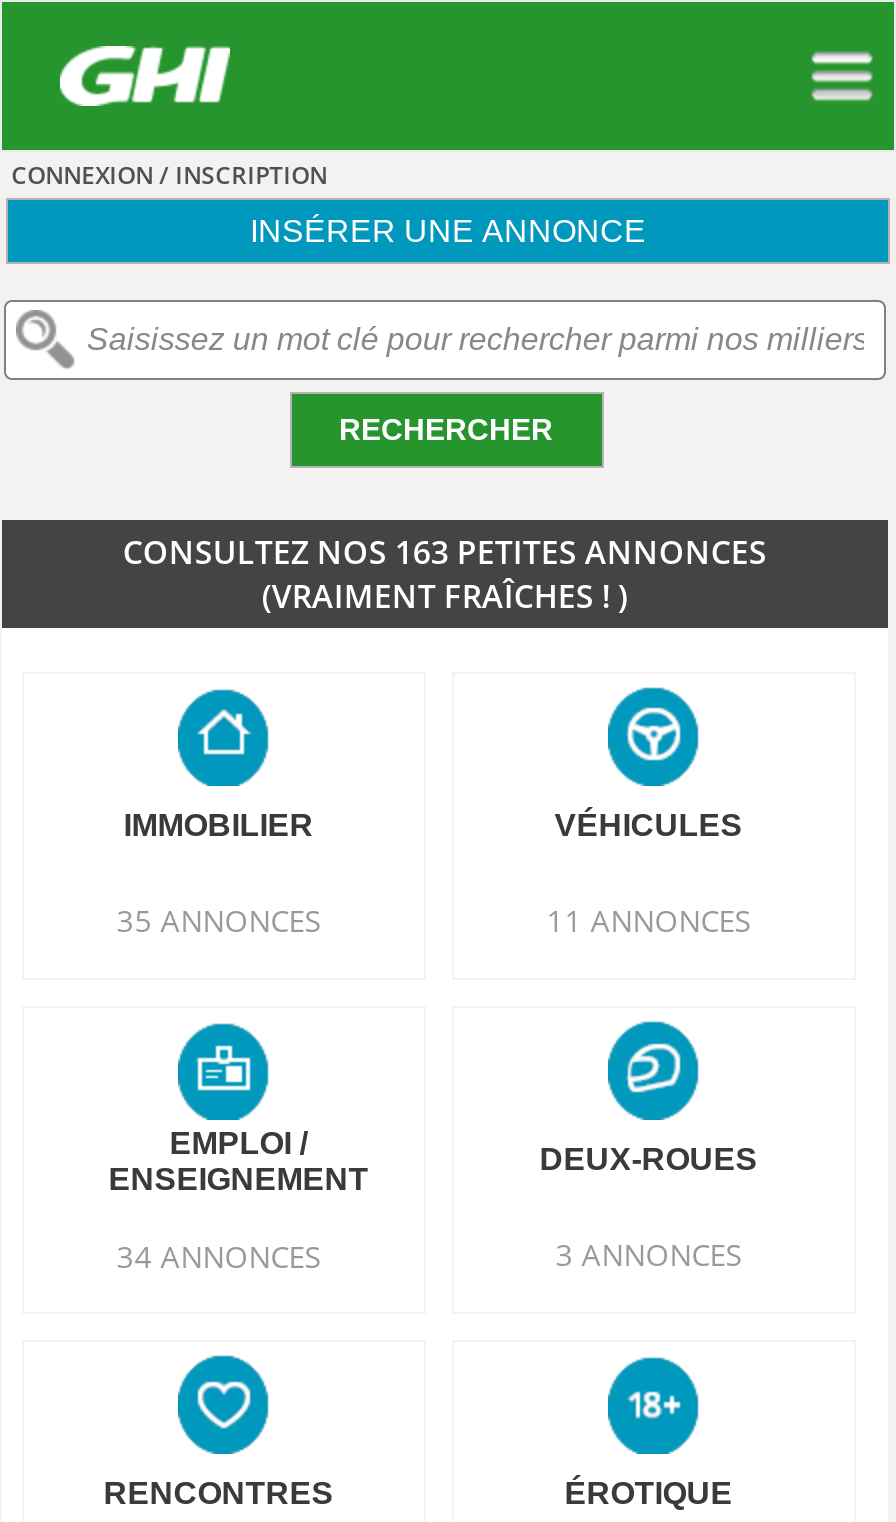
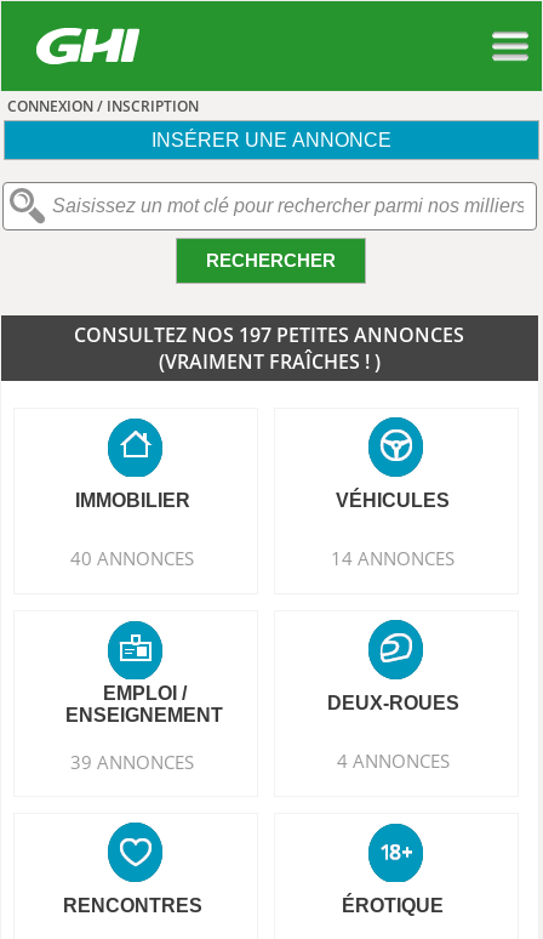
- CONSULTEZ NOS 163 PETITES ANNONCES
+ CONSULTEZ NOS 197 PETITES ANNONCES

- 35 ANNONCES
+ 40 ANNONCES

- 11 ANNONCES
+ 14 ANNONCES

- 34 ANNONCES
+ 39 ANNONCES

- 3 ANNONCES
+ 4 ANNONCES
